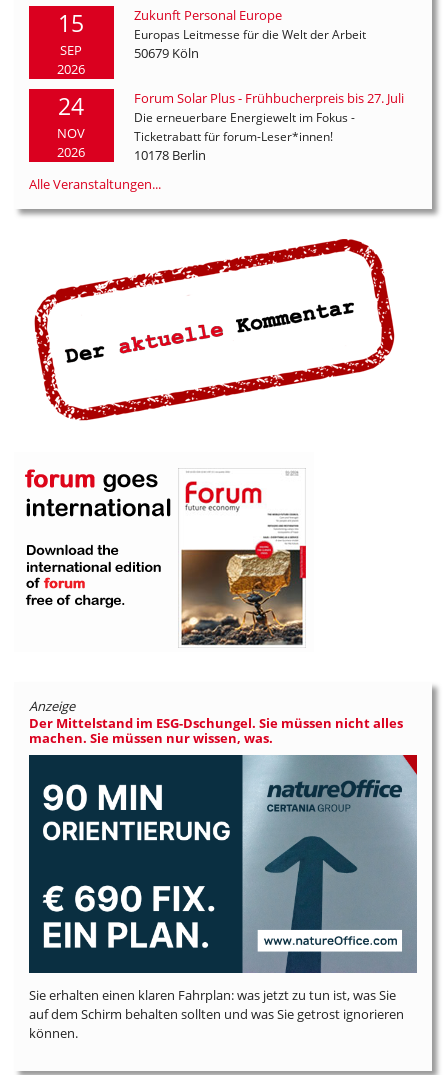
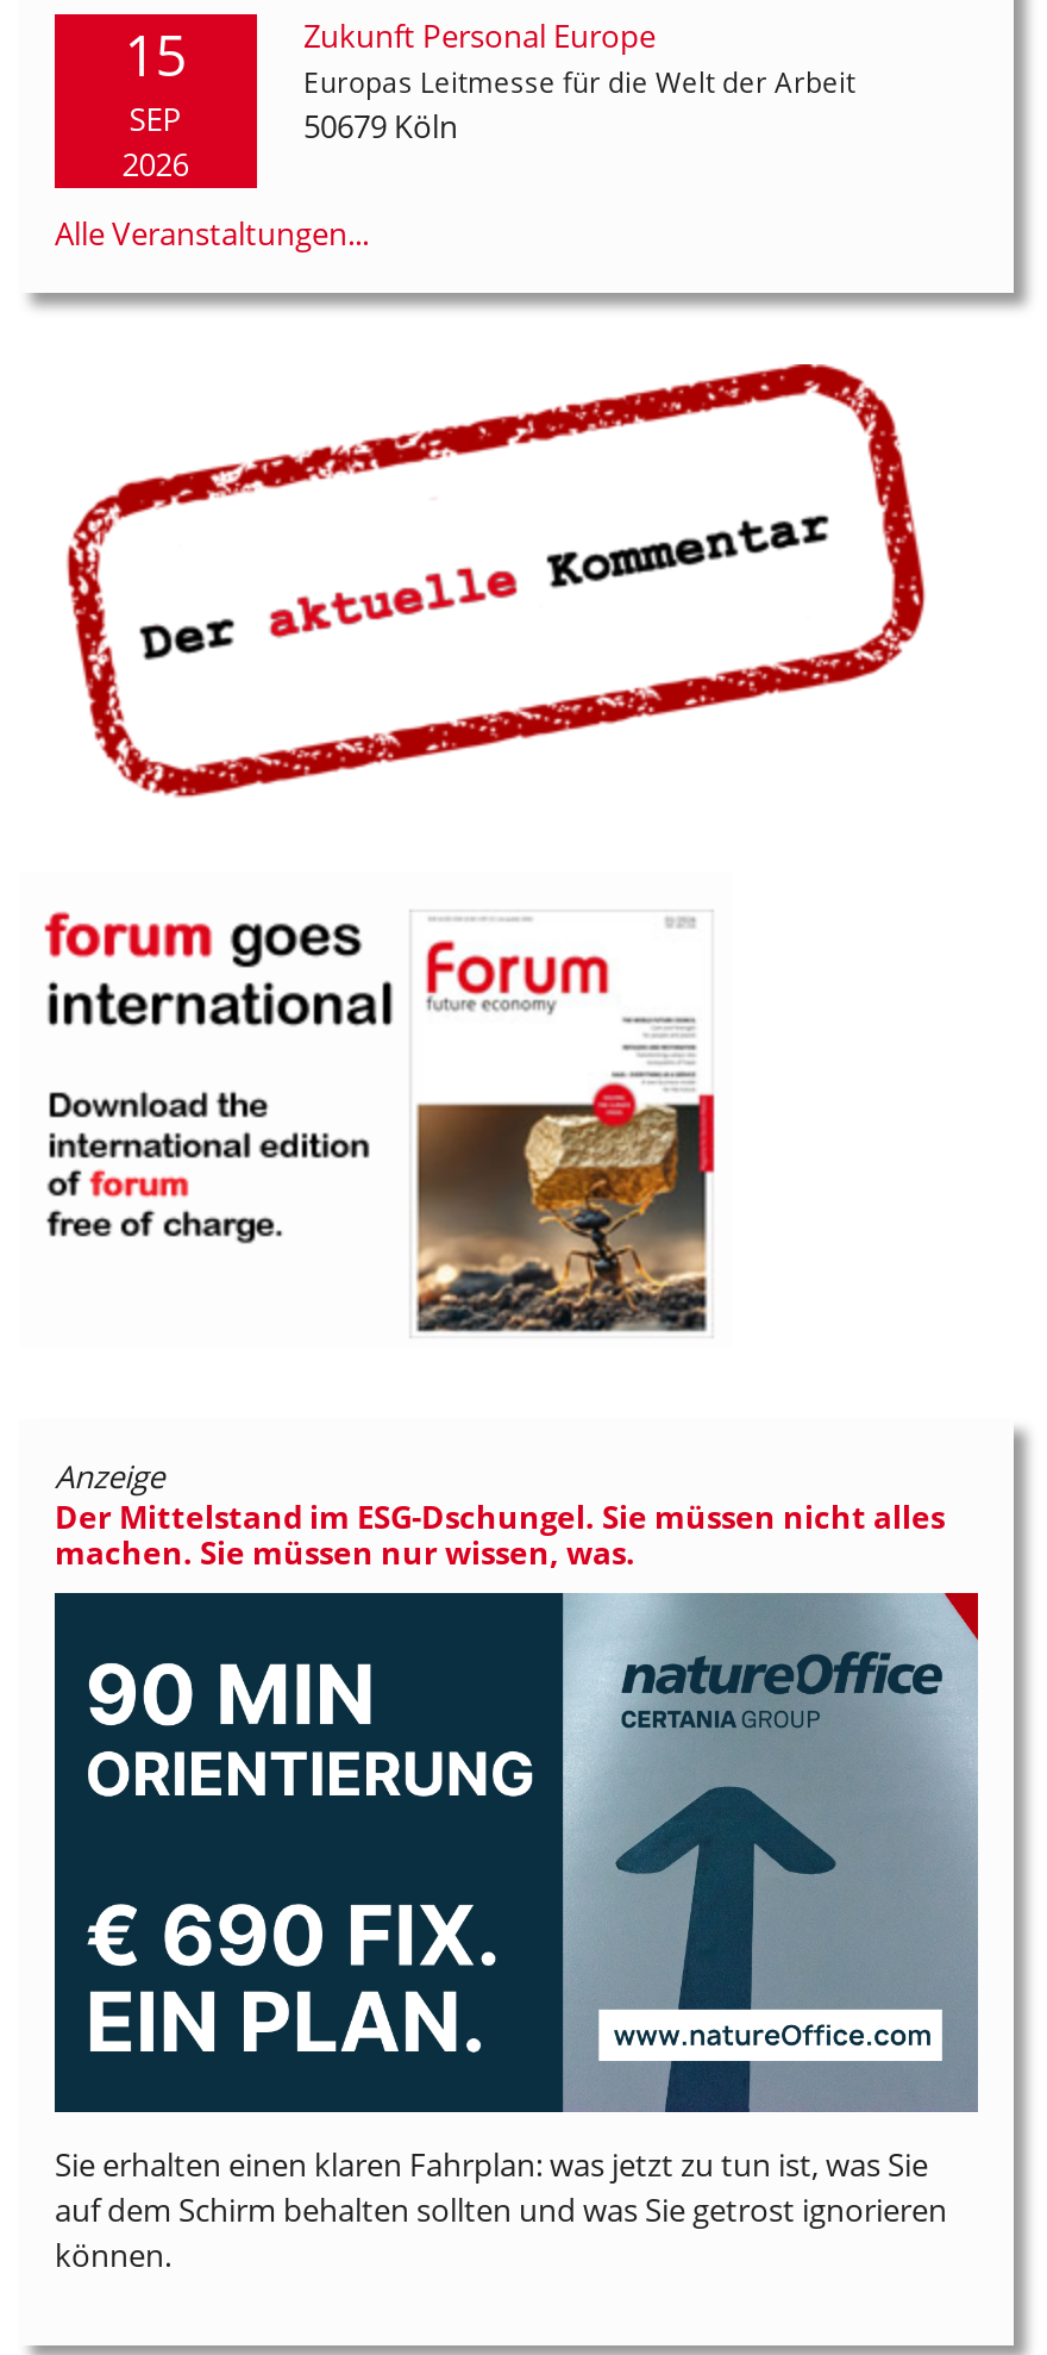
- 24
- NOV
- 2026

- Forum Solar Plus - Frühbucherpreis bis 27. Juli
- Die erneuerbare Energiewelt im Fokus -
- Ticketrabatt für forum-Leser*innen!
- 10178 Berlin
